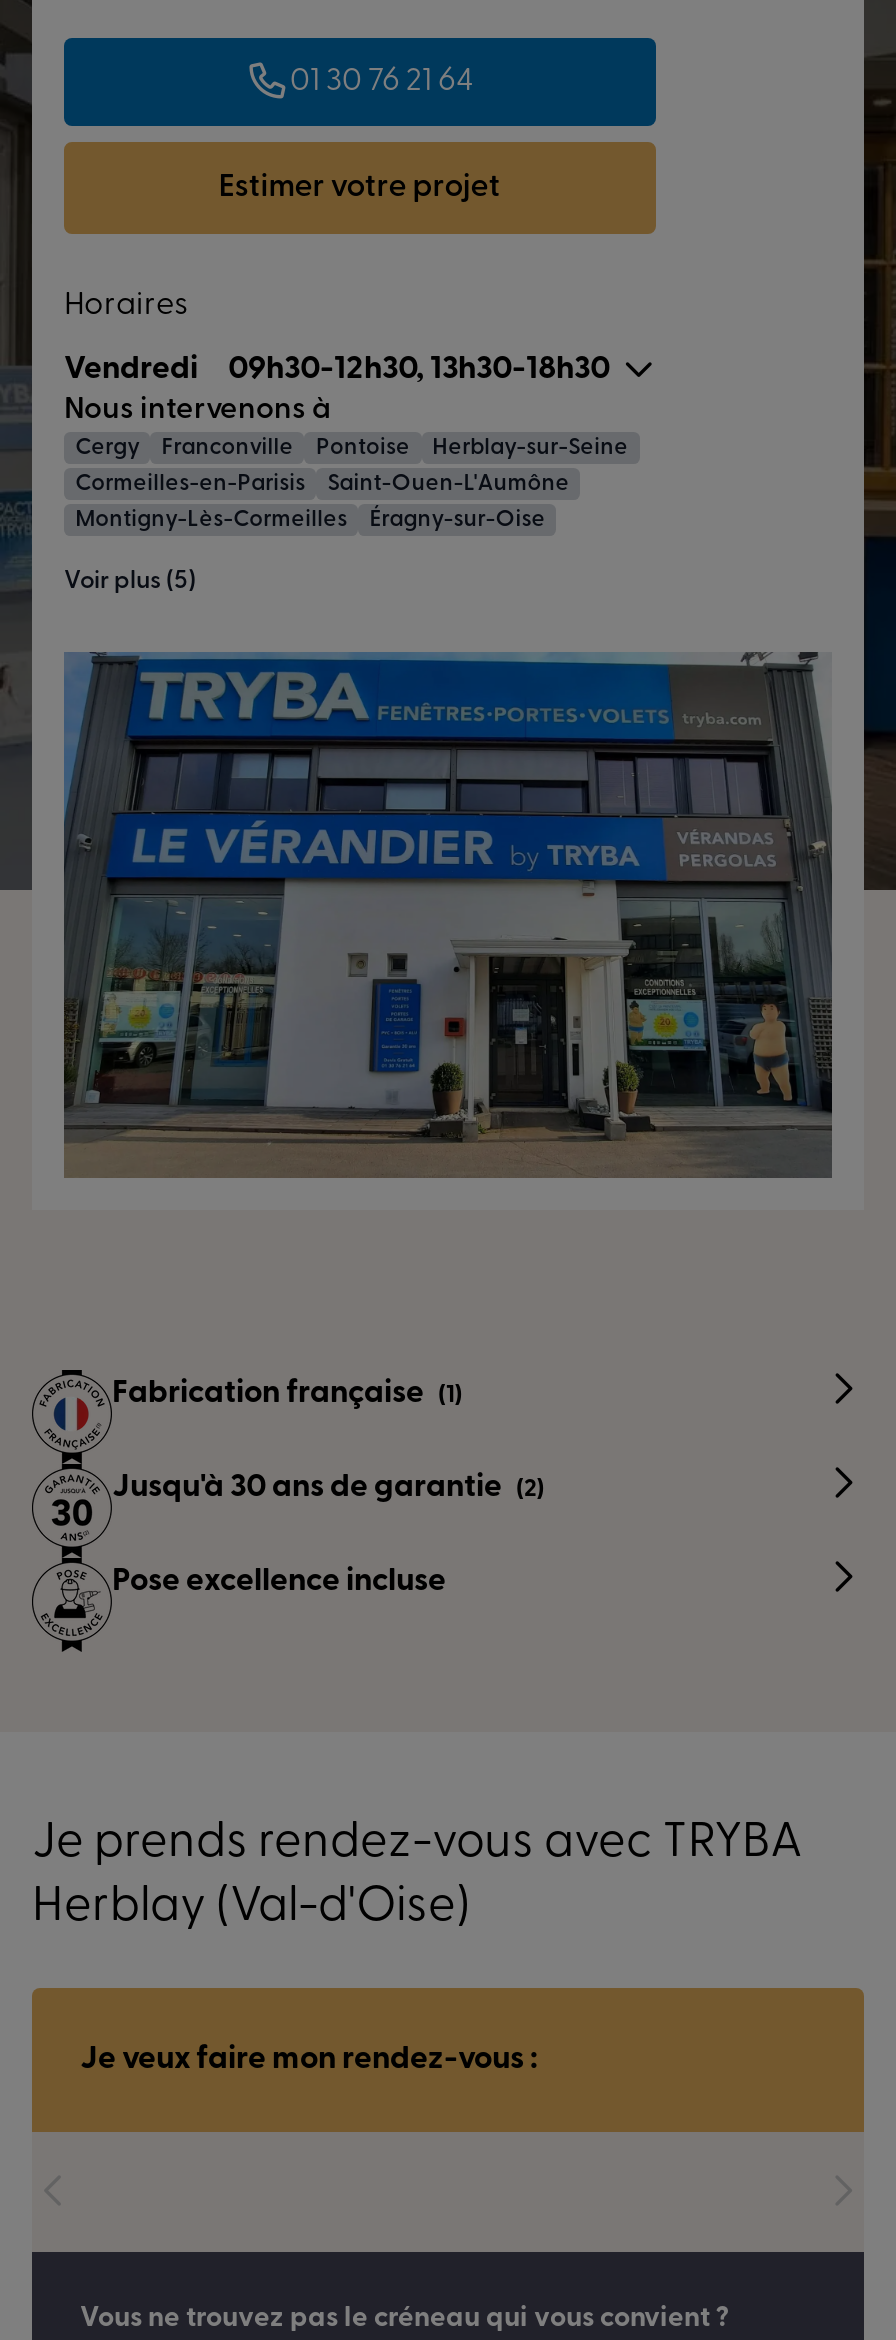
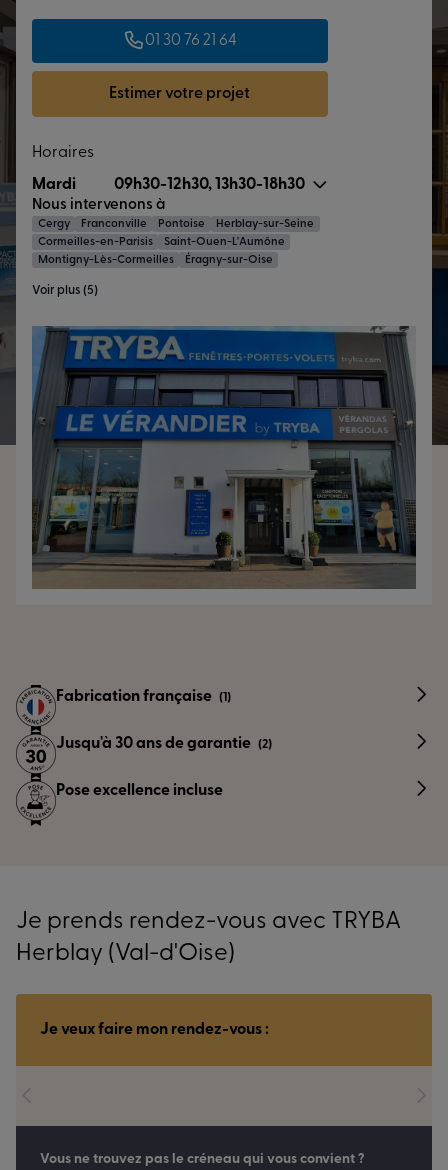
- Vendredi
+ Mardi
